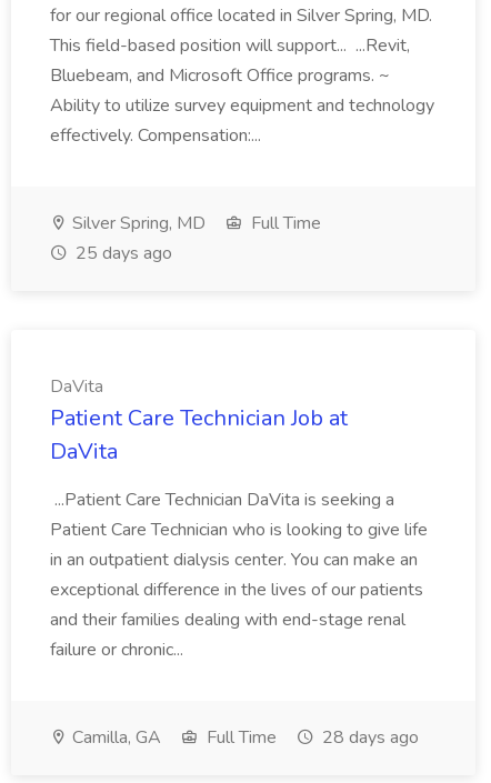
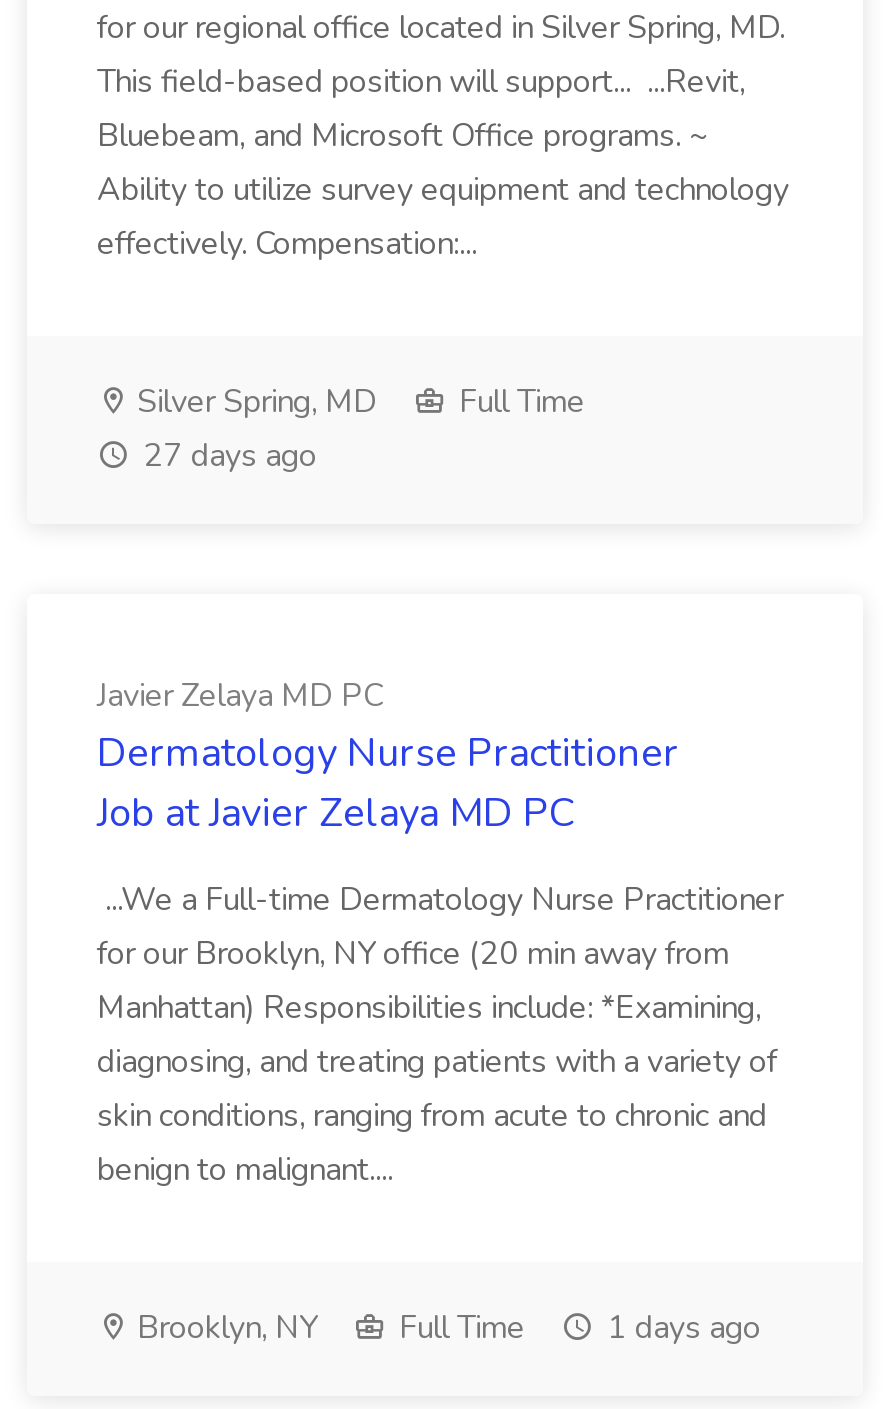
- 25 days ago
+ 27 days ago

- DaVita
- Patient Care Technician Job at
- DaVita
+ Javier Zelaya MD PC
+ Dermatology Nurse Practitioner
+ Job at Javier Zelaya MD PC

- ...Patient Care Technician DaVita is seeking a
- Patient Care Technician who is looking to give life
- in an outpatient dialysis center. You can make an
- exceptional difference in the lives of our patients
- and their families dealing with end-stage renal
- failure or chronic...
+ ...We a Full-time Dermatology Nurse Practitioner
+ for our Brooklyn, NY office (20 min away from
+ Manhattan) Responsibilities include: *Examining,
+ diagnosing, and treating patients with a variety of
+ skin conditions, ranging from acute to chronic and
+ benign to malignant....

- Camilla, GA
+ Brooklyn, NY

- 28 days ago
+ 1 days ago
